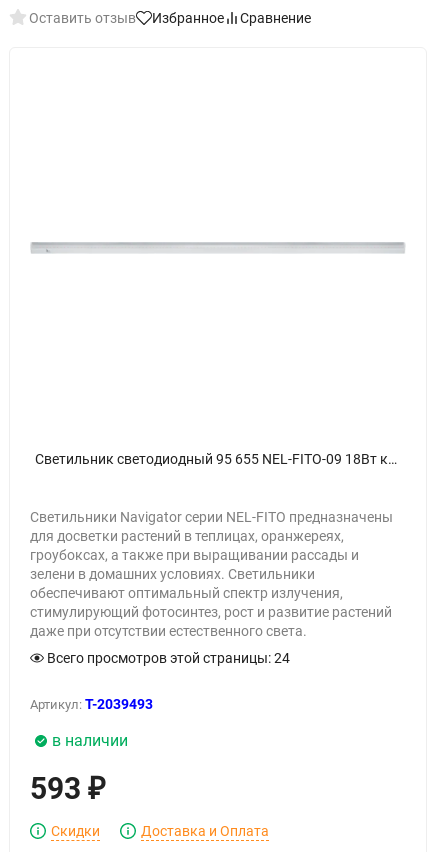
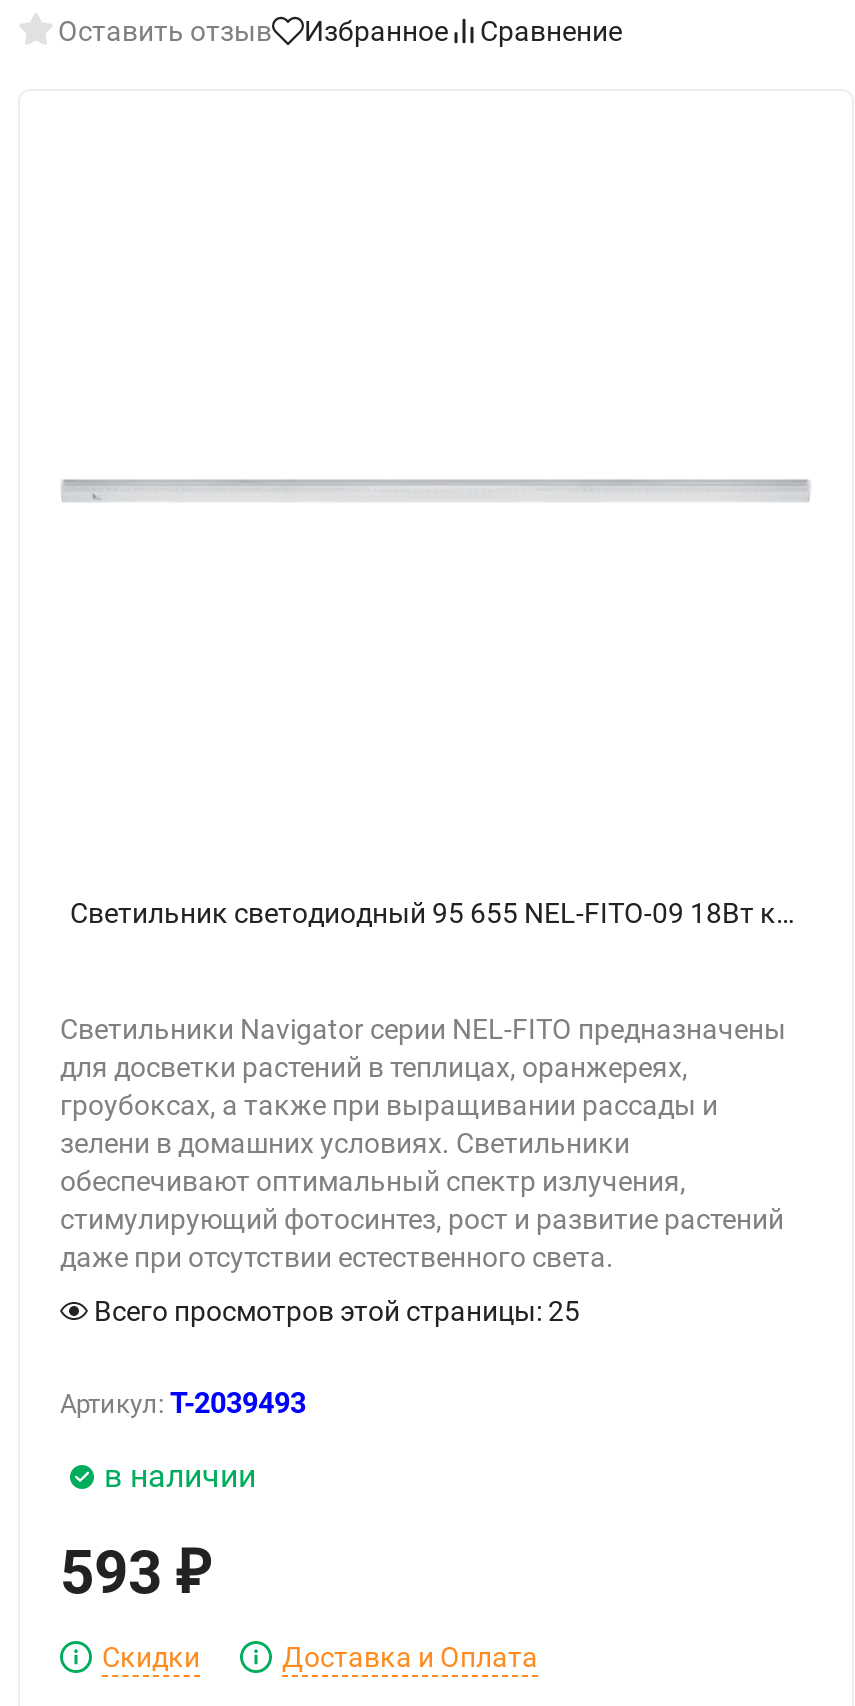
- Всего просмотров этой страницы: 24
+ Всего просмотров этой страницы: 25
